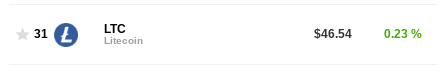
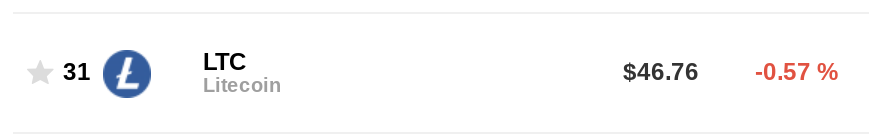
- $46.54
+ $46.76

- 0.23 %
+ -0.57 %
